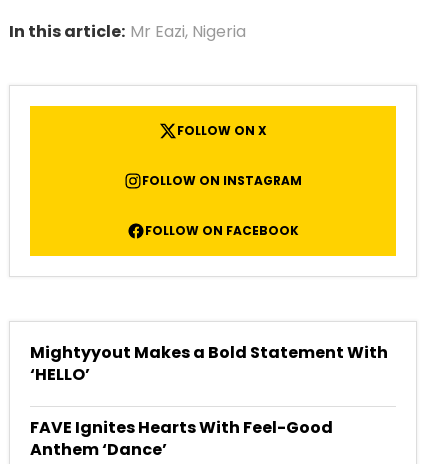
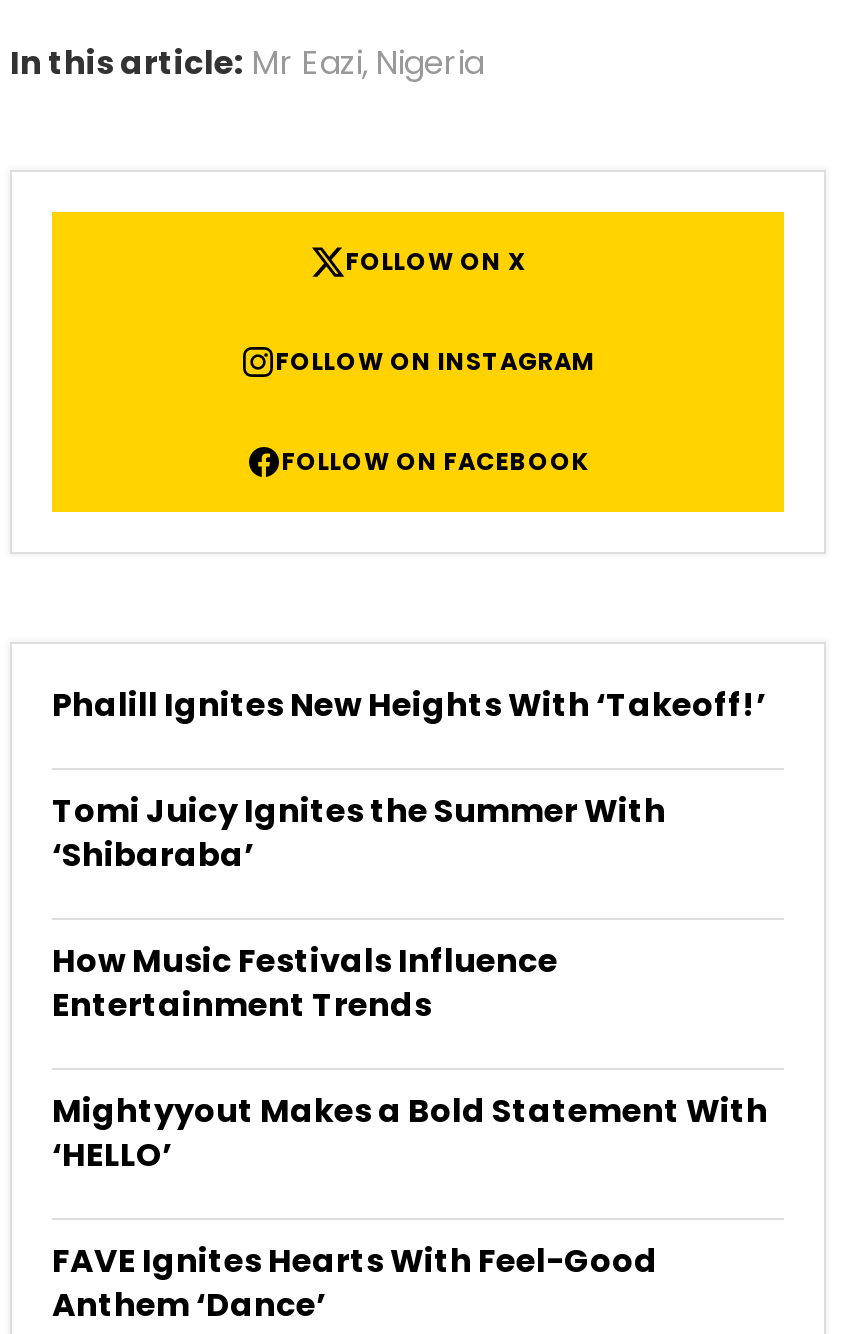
+ Phalill Ignites New Heights With ‘Takeoff!’
+ Tomi Juicy Ignites the Summer With
+ ‘Shibaraba’
+ How Music Festivals Influence
+ Entertainment Trends
